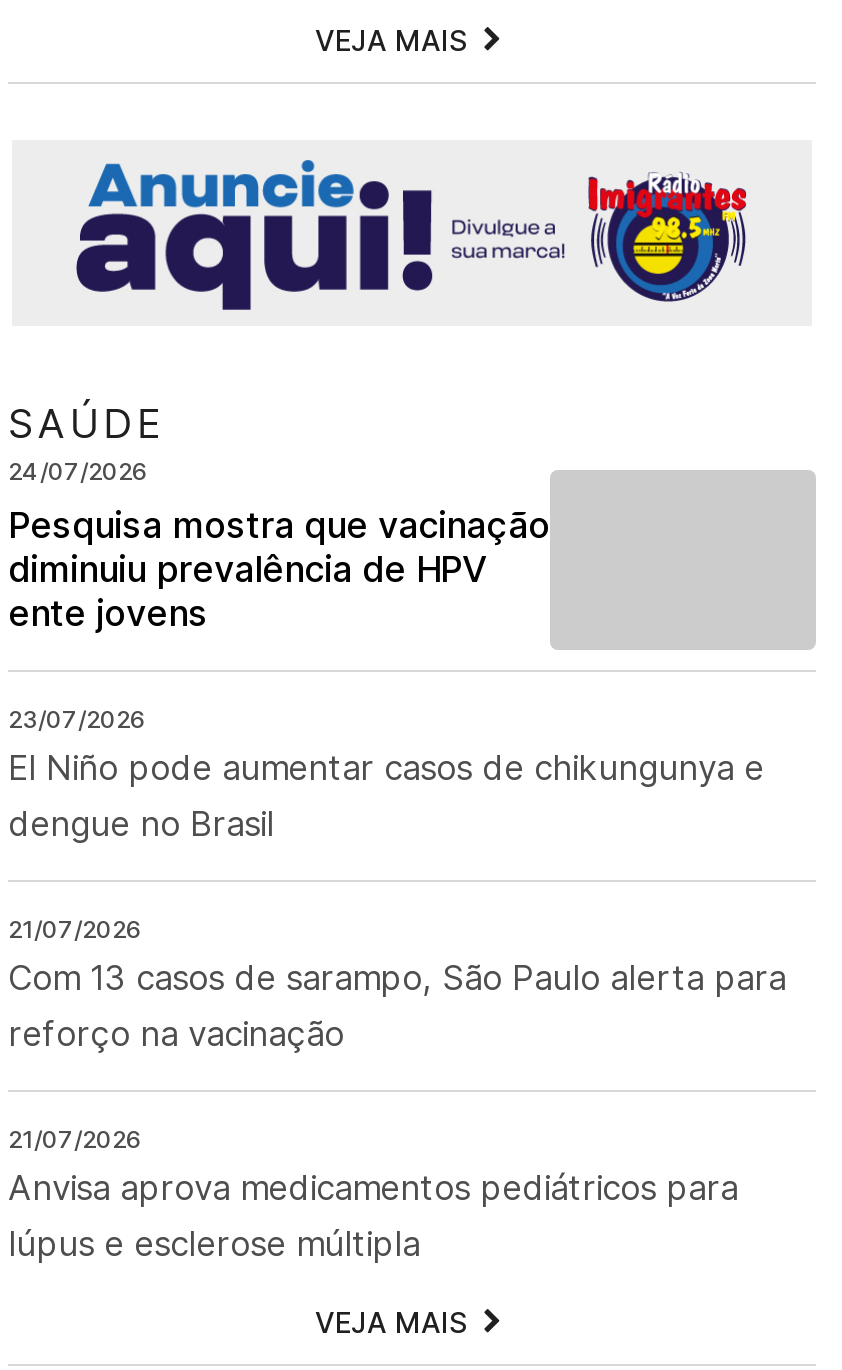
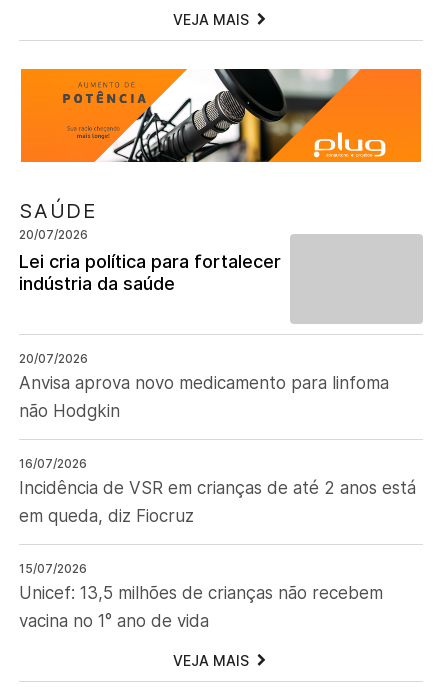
- [image]
+ [image]

- 24/07/2026
- Pesquisa mostra que vacinação
- diminuiu prevalência de HPV
- ente jovens
+ 20/07/2026
+ Lei cria política para fortalecer
+ indústria da saúde

- 23/07/2026
- El Niño pode aumentar casos de chikungunya e
- dengue no Brasil
+ 20/07/2026
+ Anvisa aprova novo medicamento para linfoma
+ não Hodgkin

- 21/07/2026
- Com 13 casos de sarampo, São Paulo alerta para
- reforço na vacinação
+ 16/07/2026
+ Incidência de VSR em crianças de até 2 anos está
+ em queda, diz Fiocruz

- 21/07/2026
- Anvisa aprova medicamentos pediátricos para
- lúpus e esclerose múltipla
+ 15/07/2026
+ Unicef: 13,5 milhões de crianças não recebem
+ vacina no 1° ano de vida
